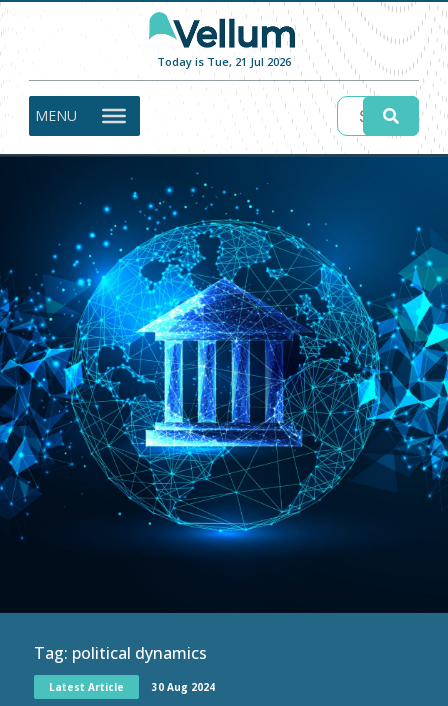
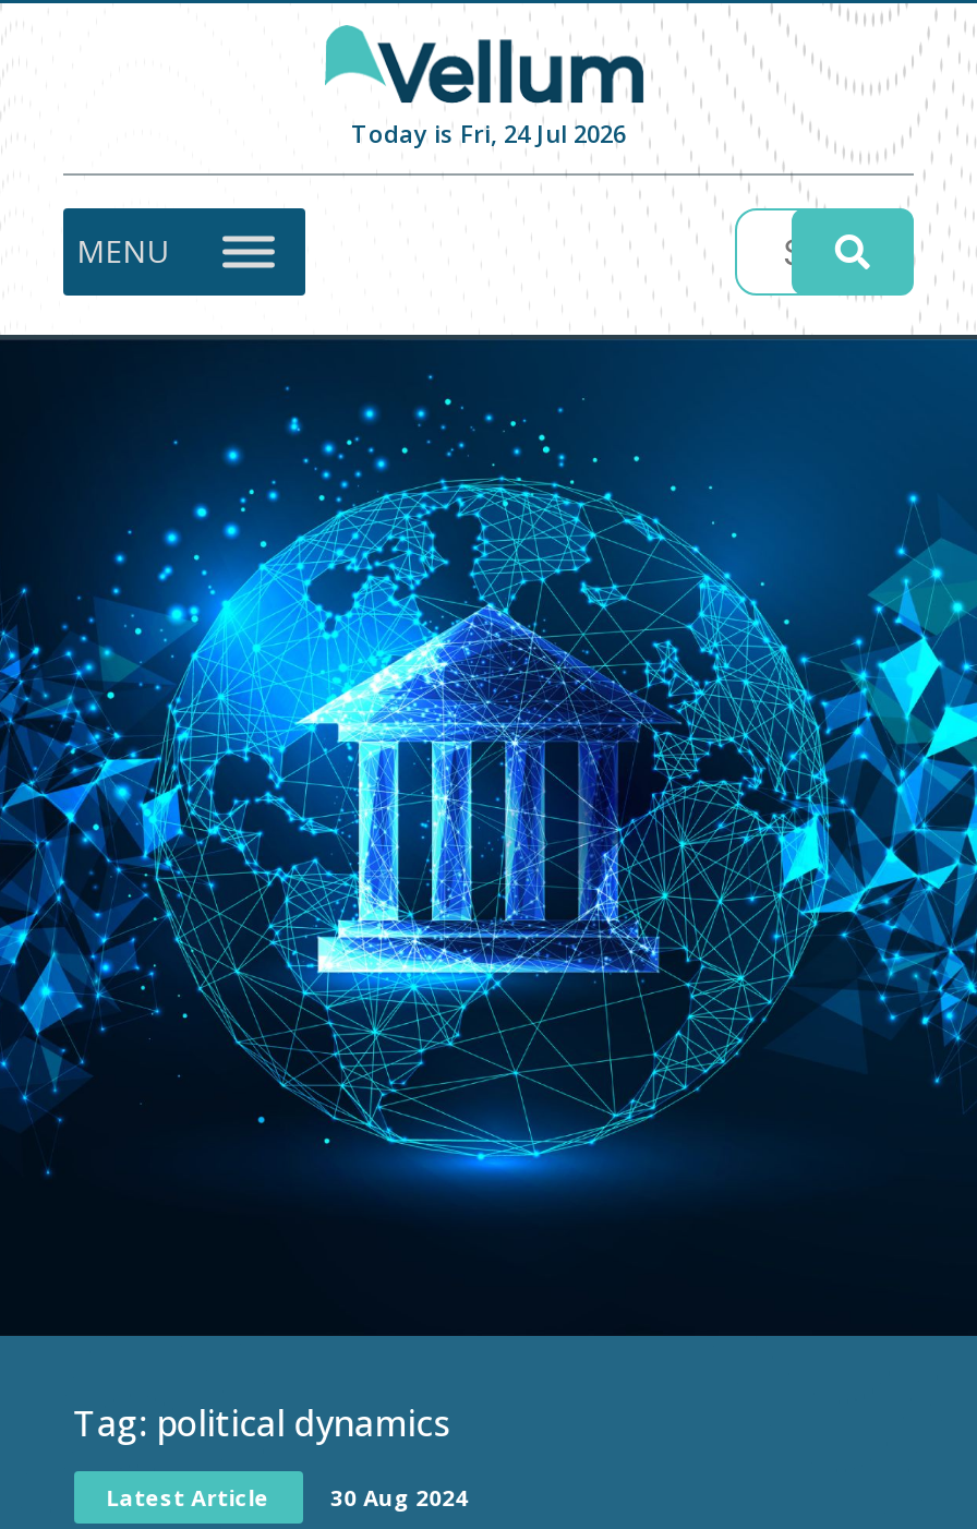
- Today is Tue, 21 Jul 2026
+ Today is Fri, 24 Jul 2026
